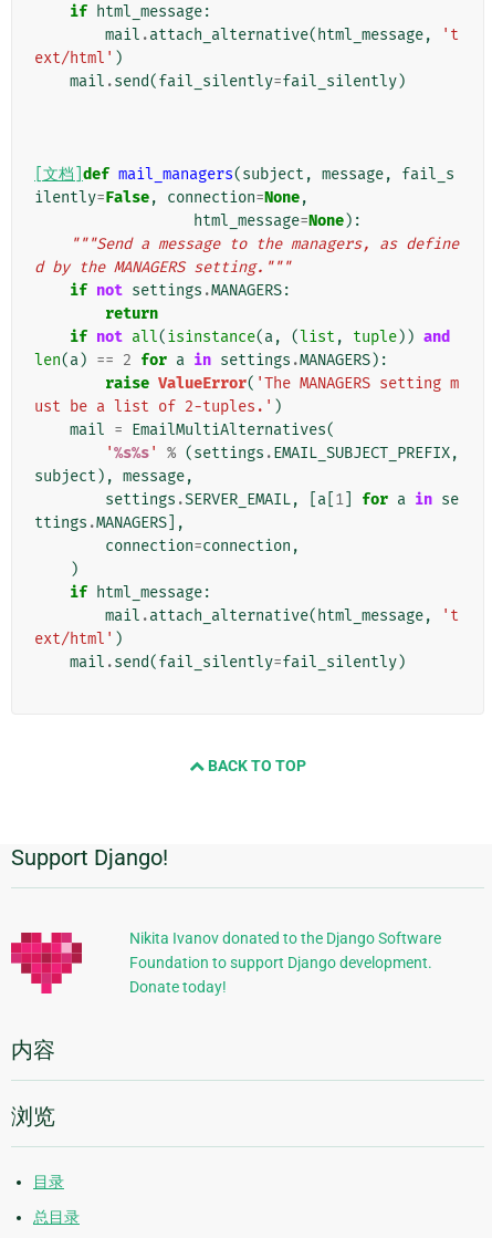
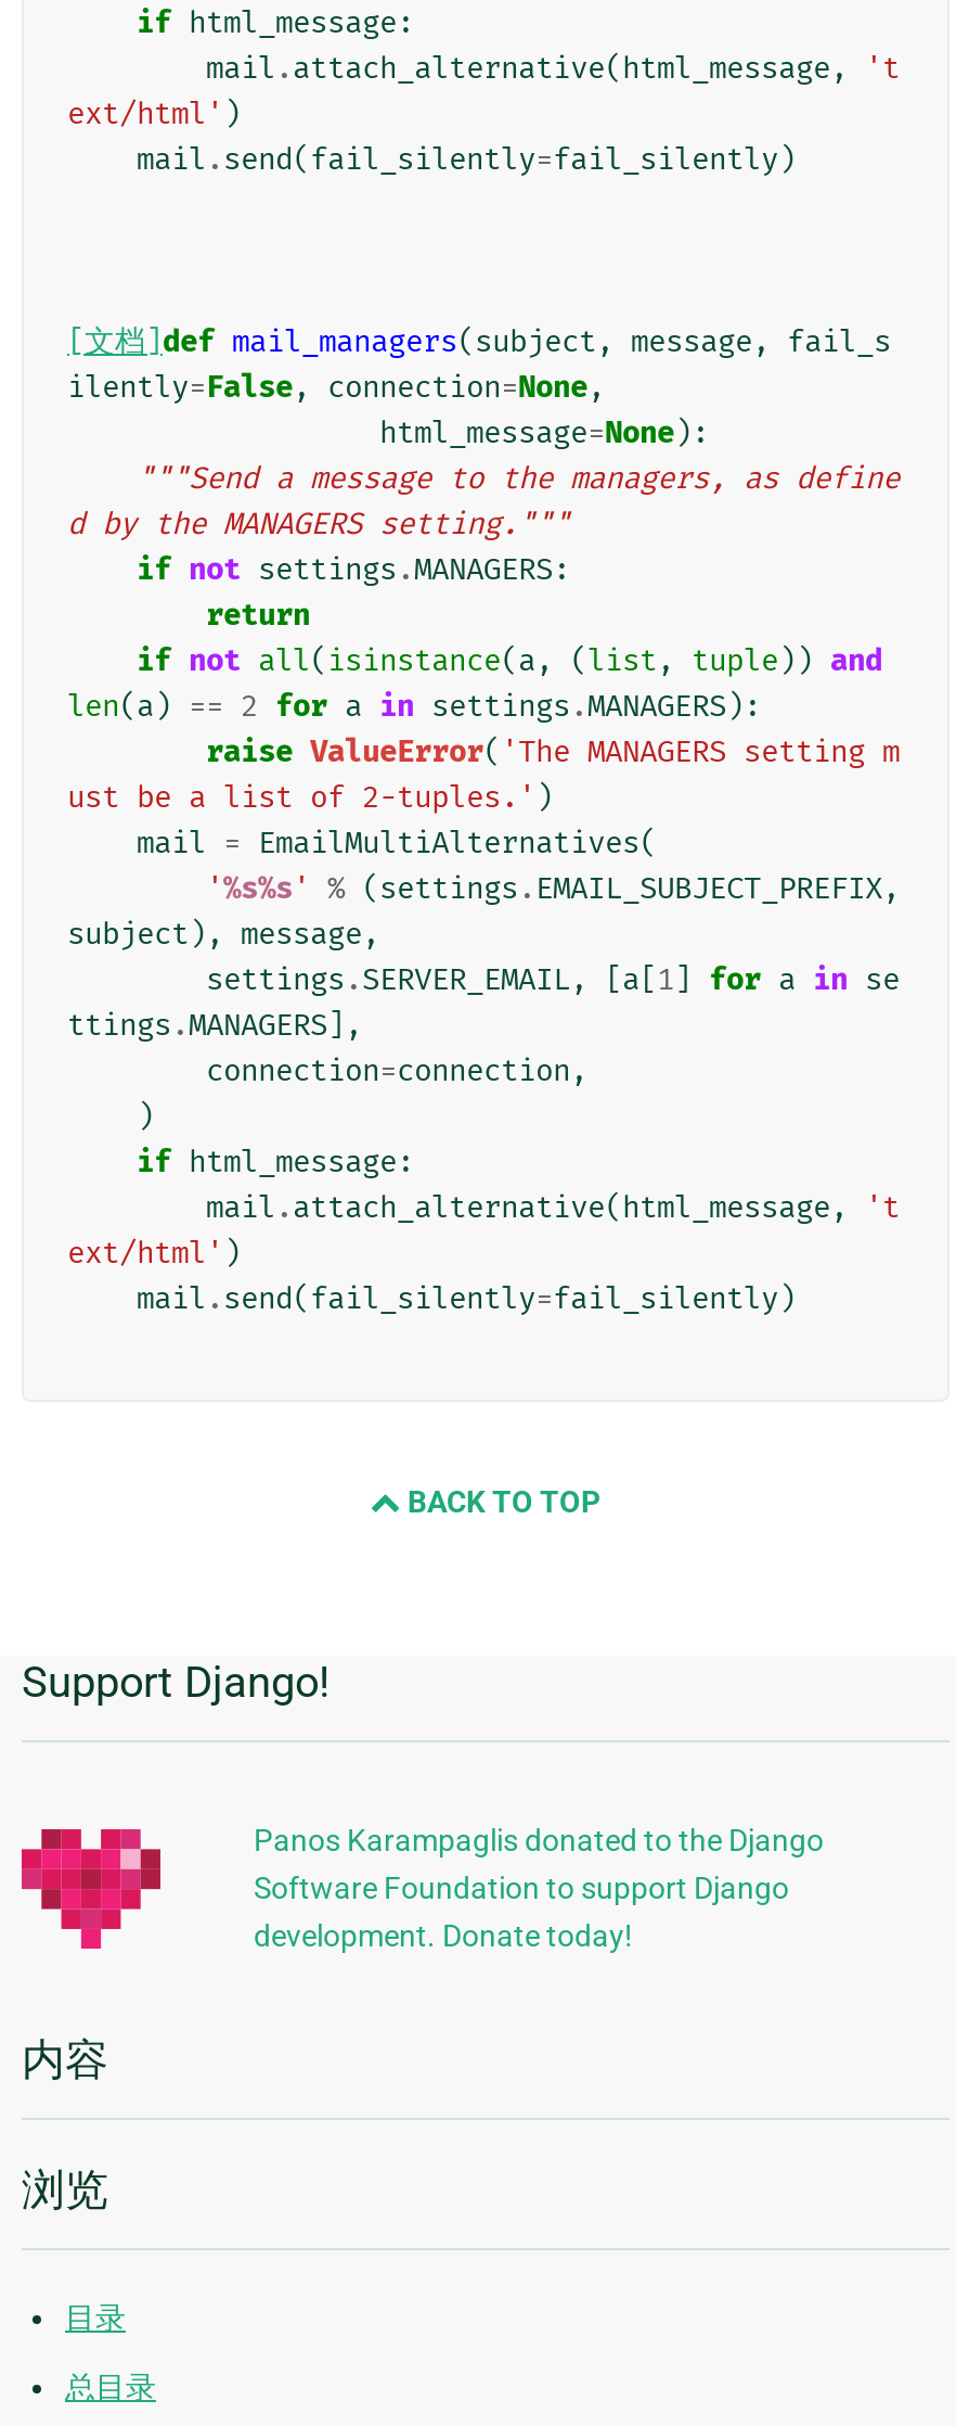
- Nikita Ivanov donated to the Django Software
- Foundation to support Django development.
- Donate today!
+ Panos Karampaglis donated to the Django
+ Software Foundation to support Django
+ development. Donate today!
